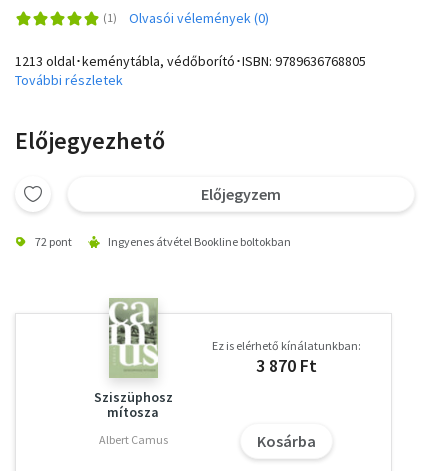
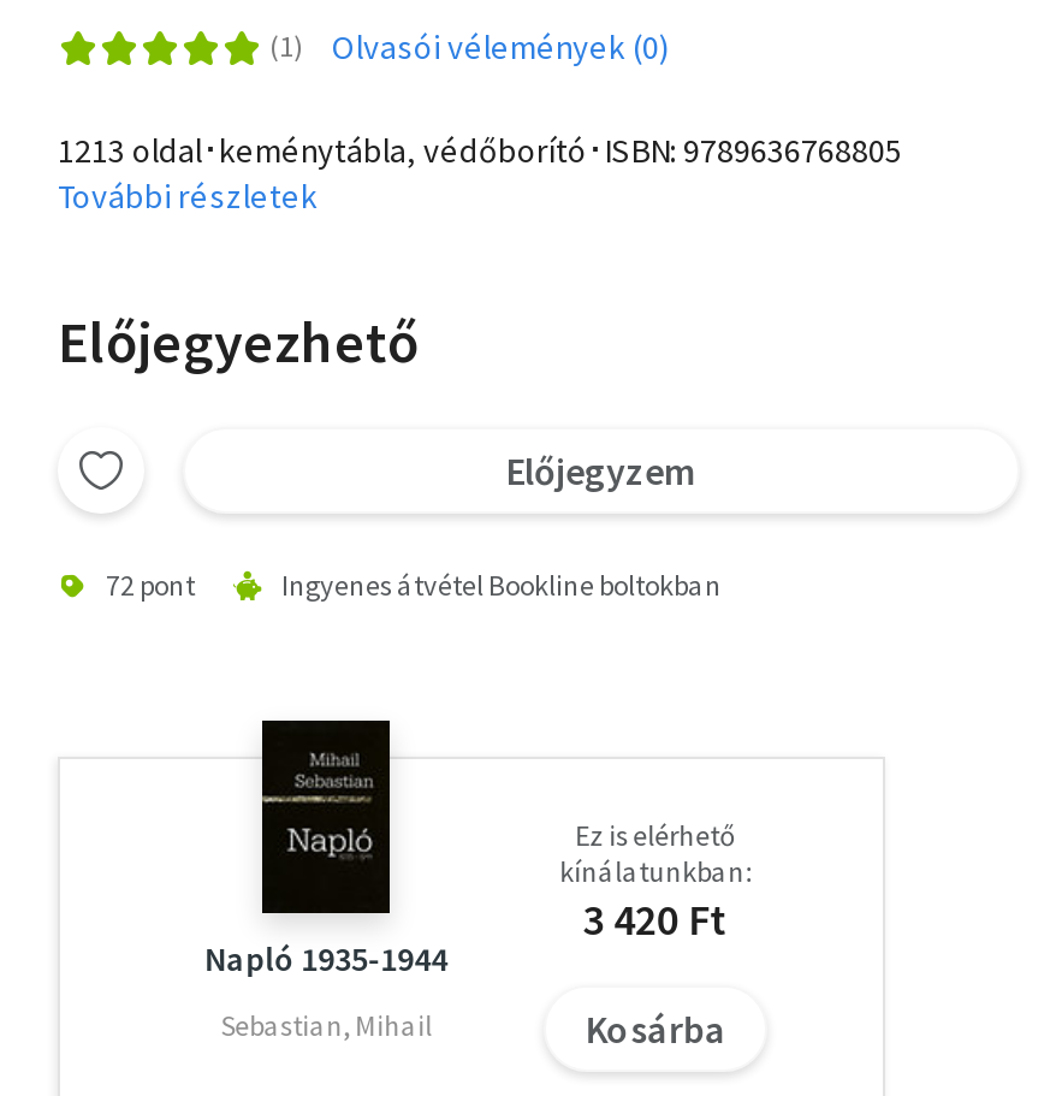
- [image]
- Sziszüphosz
- mítosza
+ [image]
+ Napló 1935-1944

- Ez is elérhető kínálatunkban:
- 3 870 Ft
+ Ez is elérhető
+ kínálatunkban:
+ 3 420 Ft

- Albert Camus
+ Sebastian, Mihail
